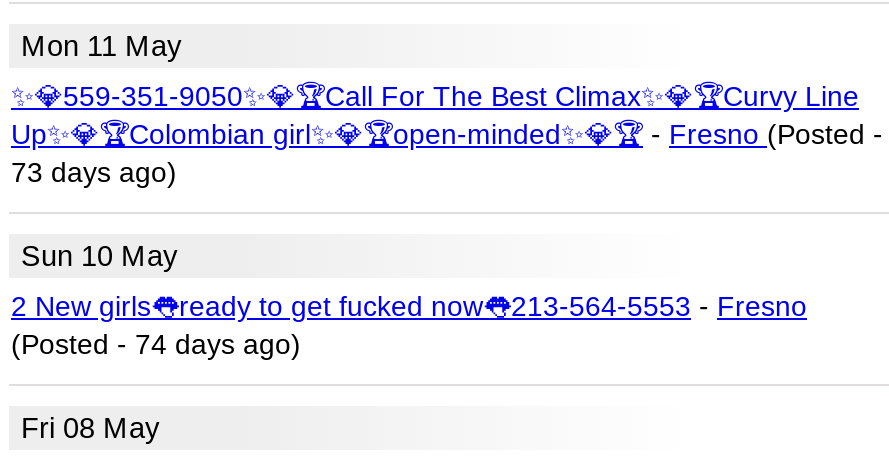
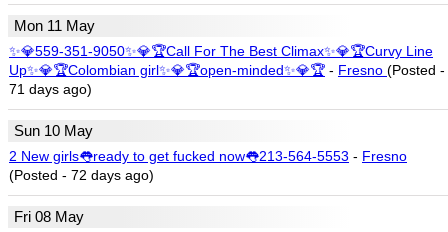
- 73 days ago)
+ 71 days ago)

- (Posted - 74 days ago)
+ (Posted - 72 days ago)
